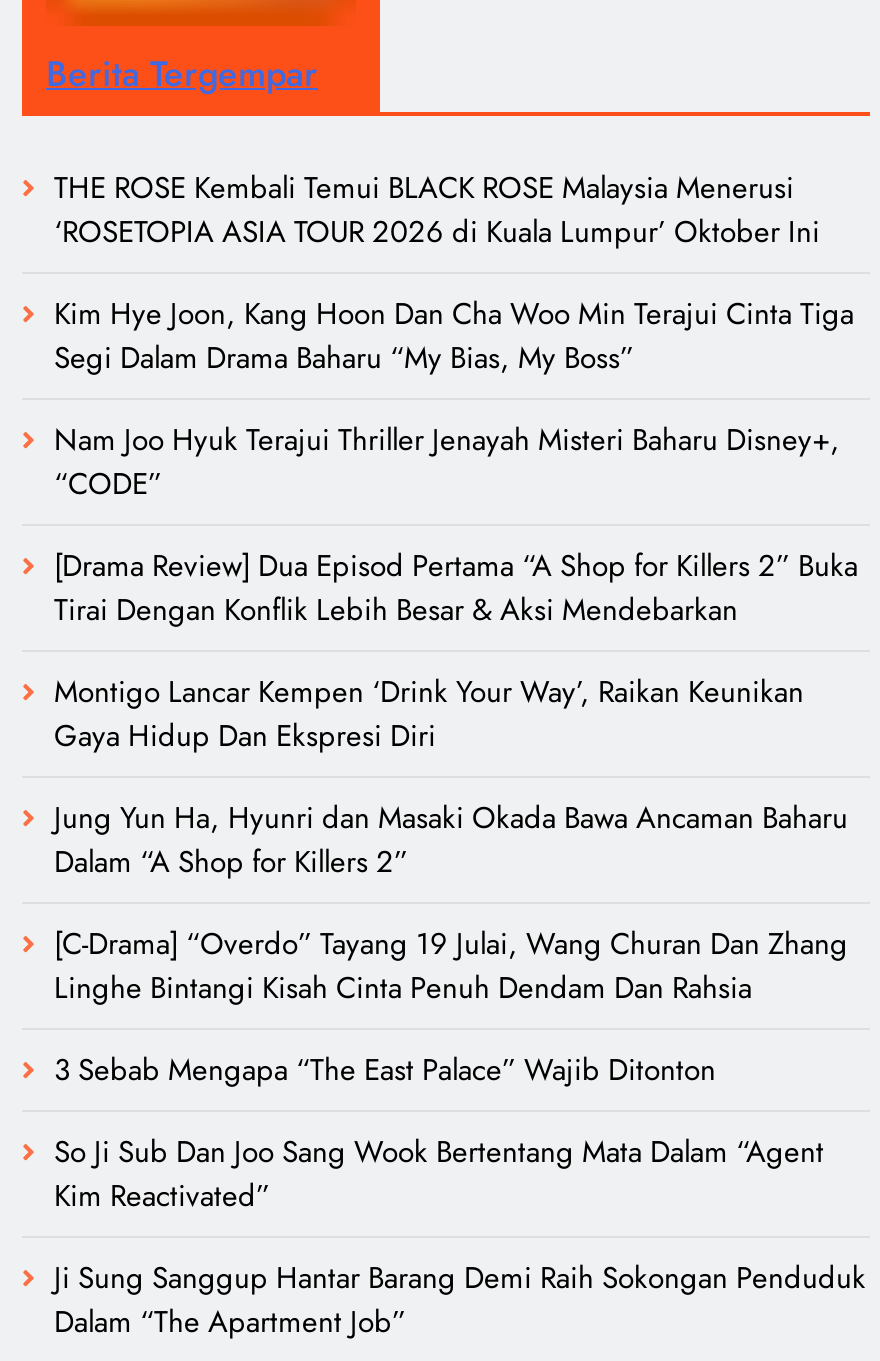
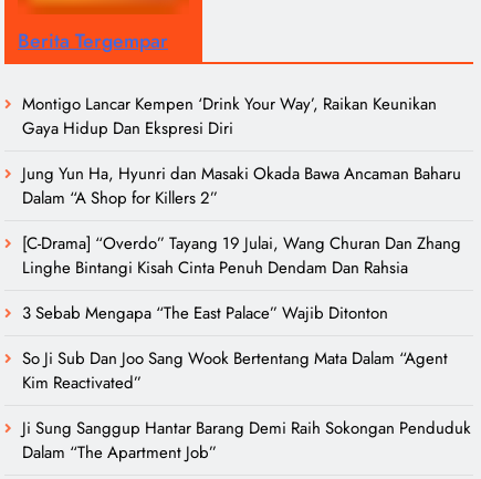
- THE ROSE Kembali Temui BLACK ROSE Malaysia Menerusi
- ‘ROSETOPIA ASIA TOUR 2026 di Kuala Lumpur’ Oktober Ini
- Kim Hye Joon, Kang Hoon Dan Cha Woo Min Terajui Cinta Tiga
- Segi Dalam Drama Baharu “My Bias, My Boss”
- Nam Joo Hyuk Terajui Thriller Jenayah Misteri Baharu Disney+,
- “CODE”
- [Drama Review] Dua Episod Pertama “A Shop for Killers 2” Buka
- Tirai Dengan Konflik Lebih Besar & Aksi Mendebarkan
